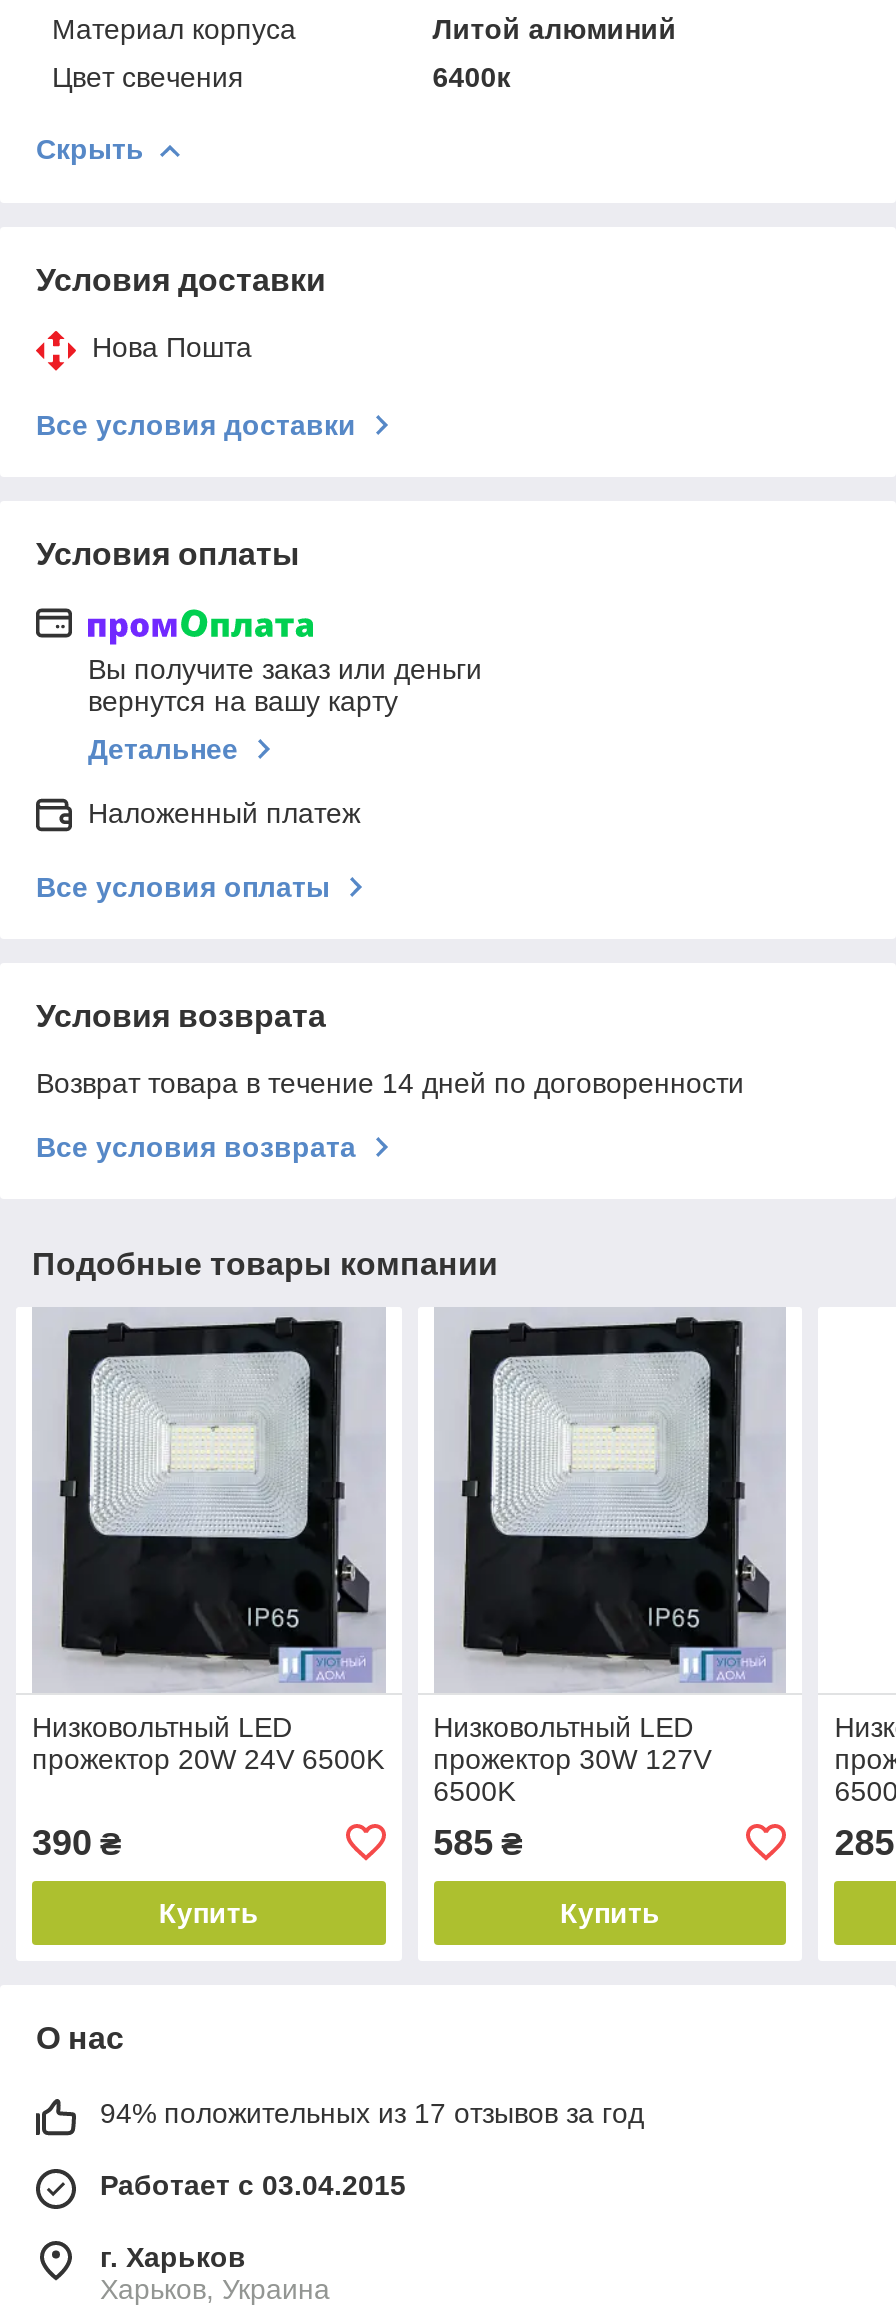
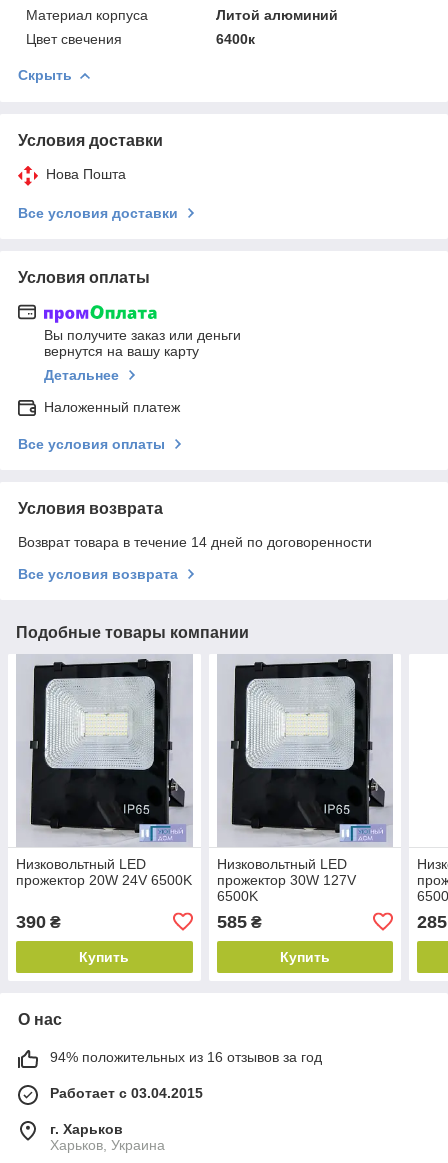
- 94% положительных из 17 отзывов за год
+ 94% положительных из 16 отзывов за год
